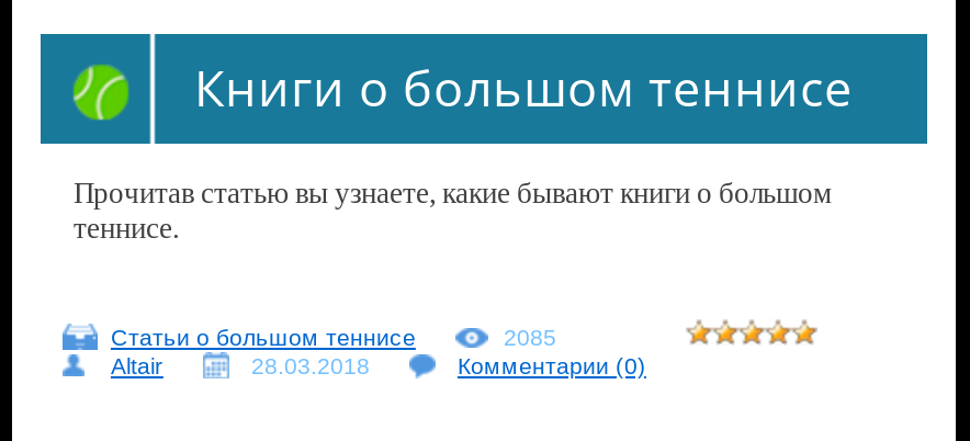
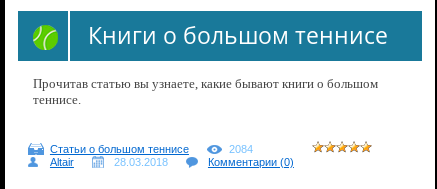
- 2085
+ 2084
